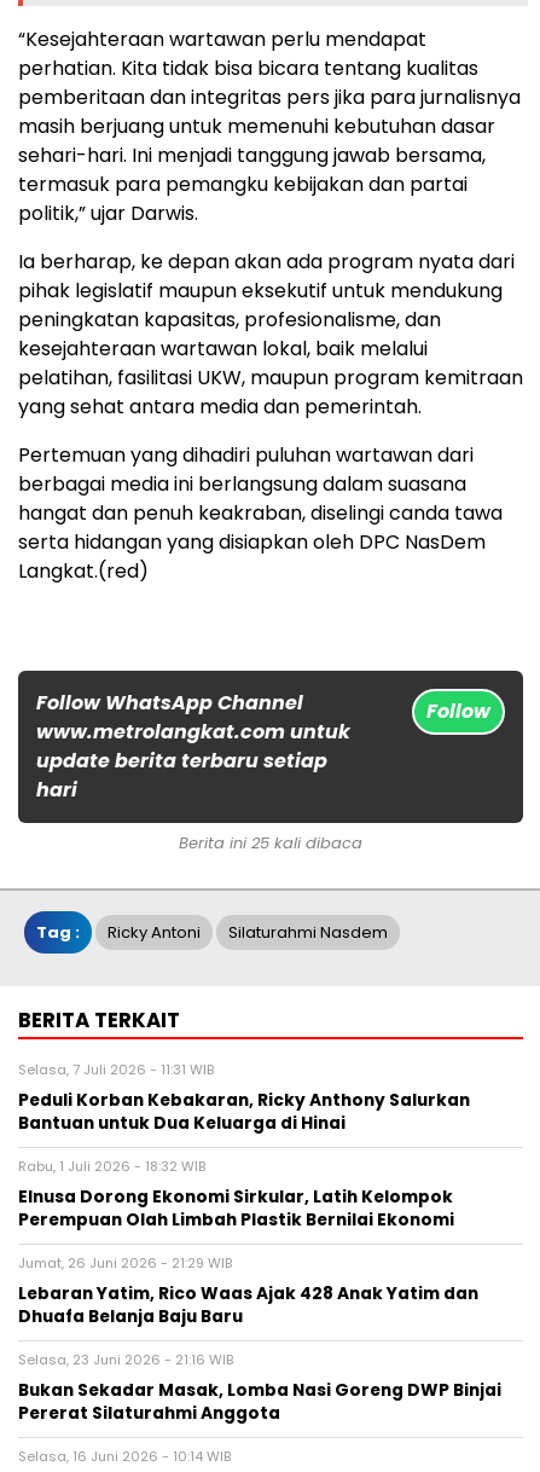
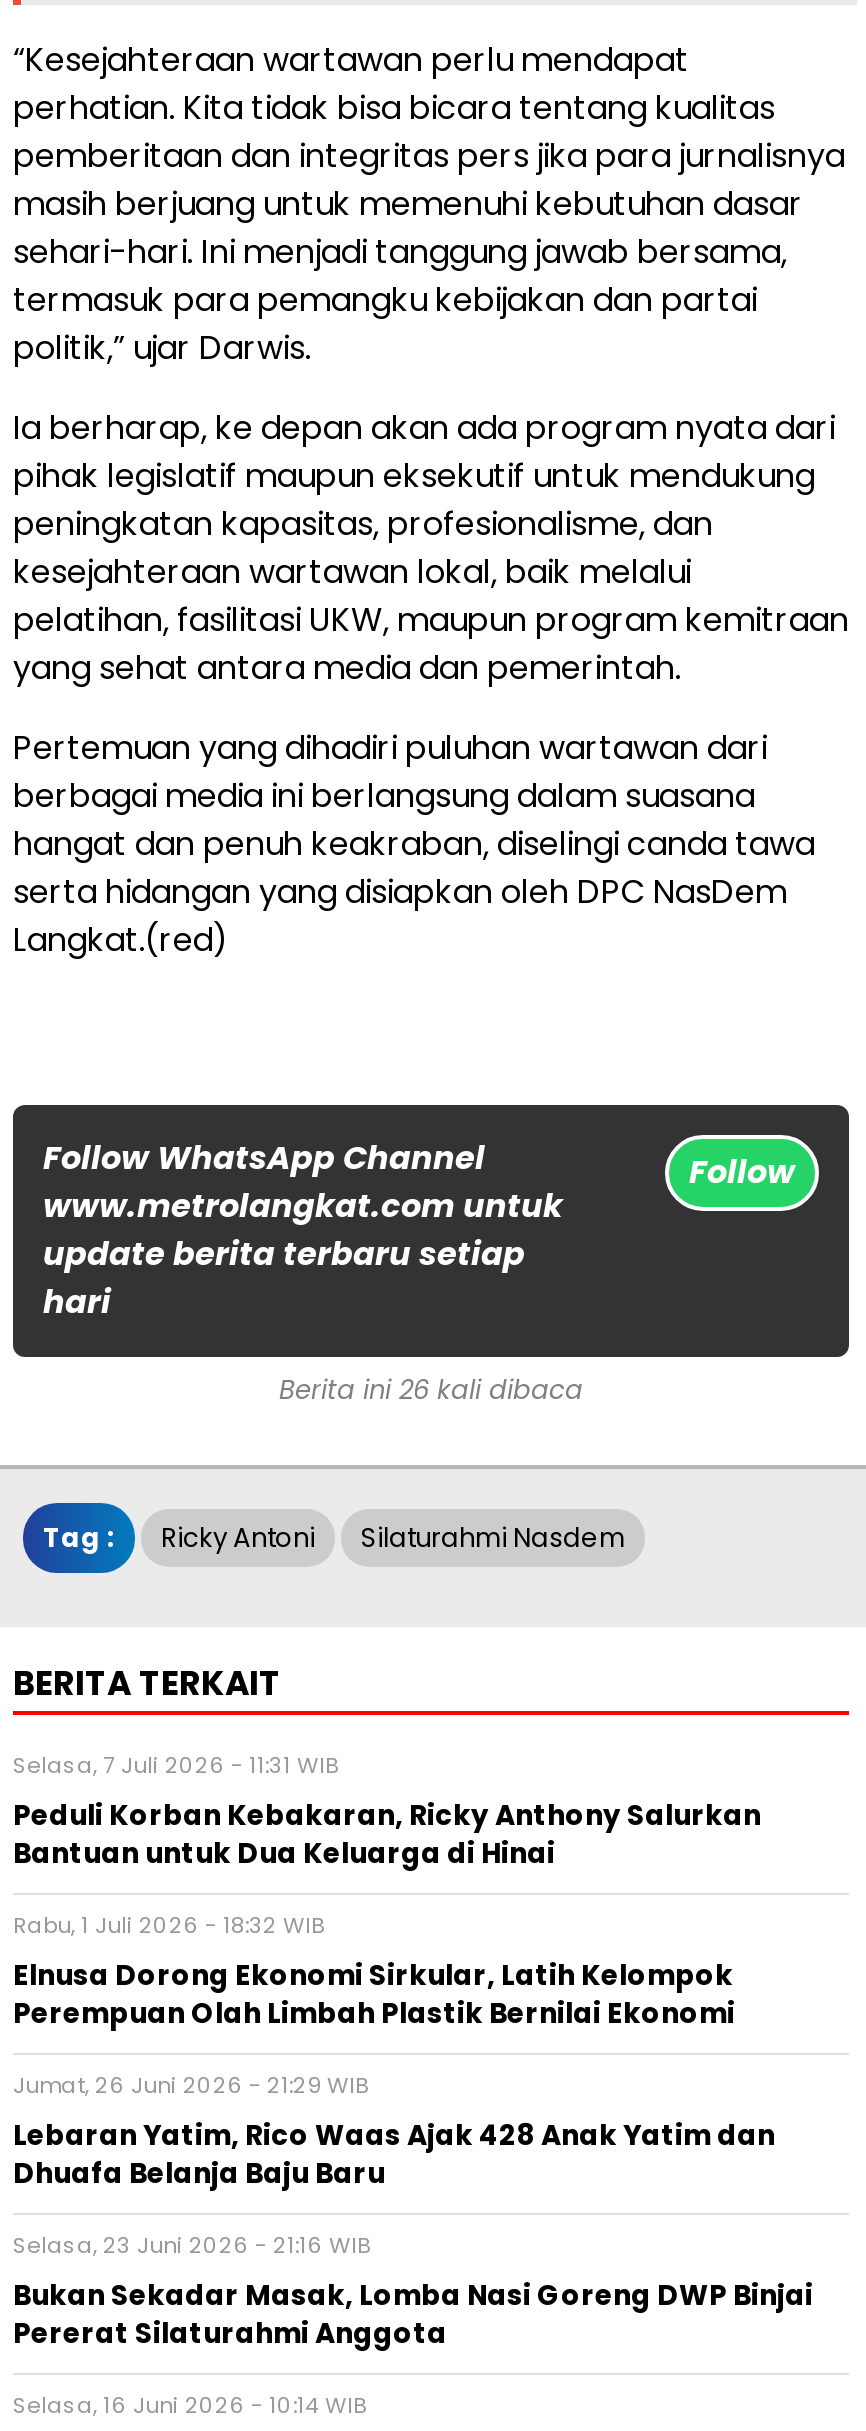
- Berita ini 25 kali dibaca
+ Berita ini 26 kali dibaca
